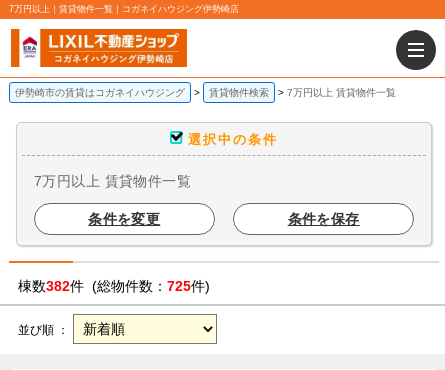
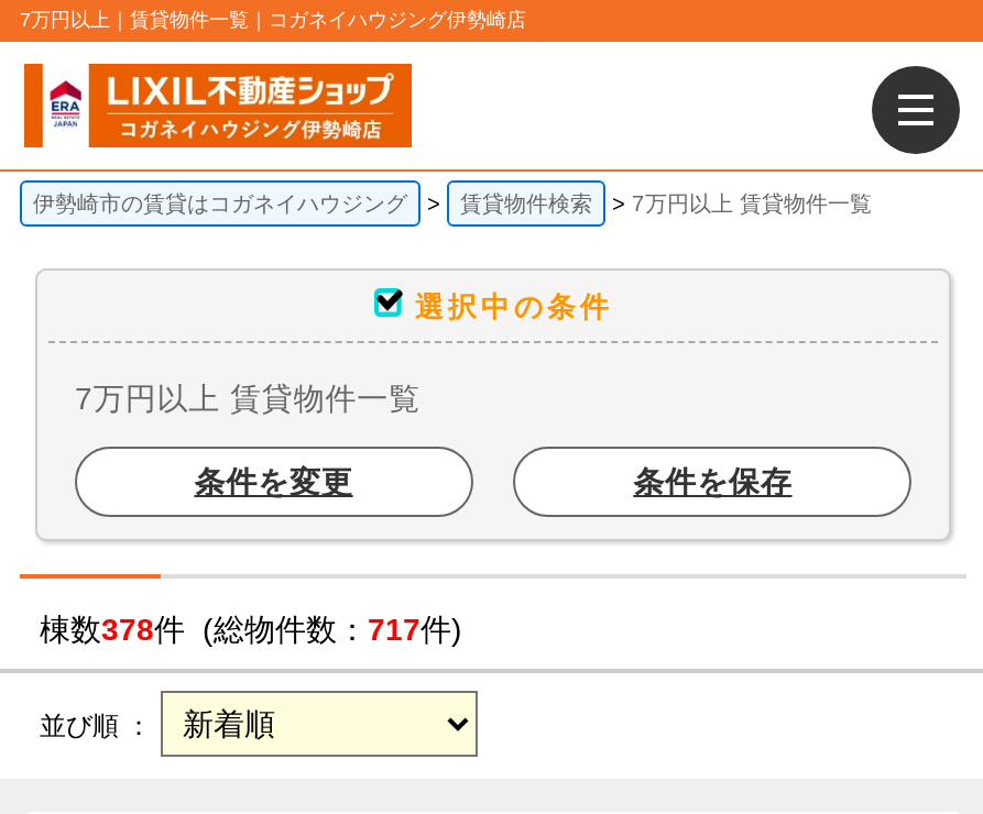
- 棟数382件 (総物件数：725件)
+ 棟数378件 (総物件数：717件)
